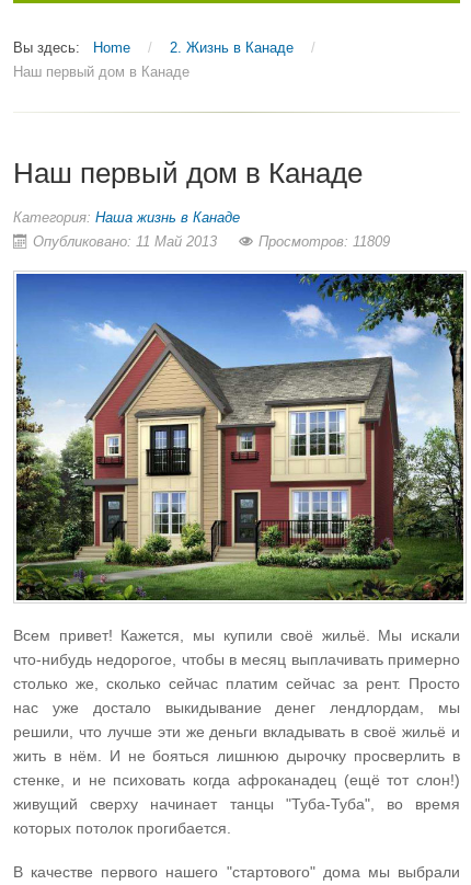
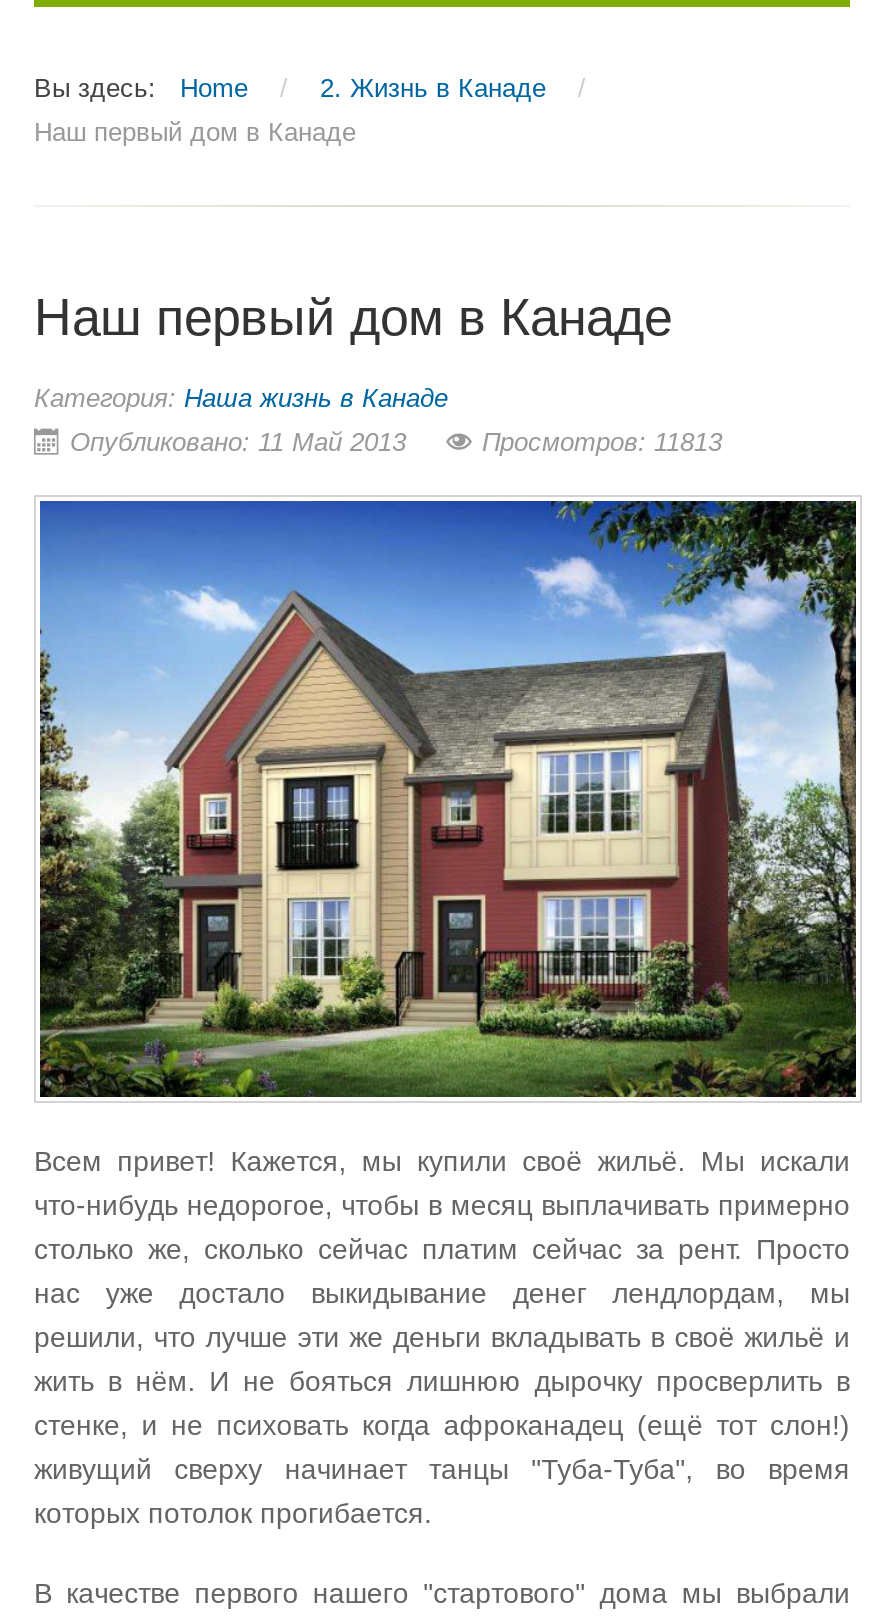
- Просмотров: 11809
+ Просмотров: 11813
